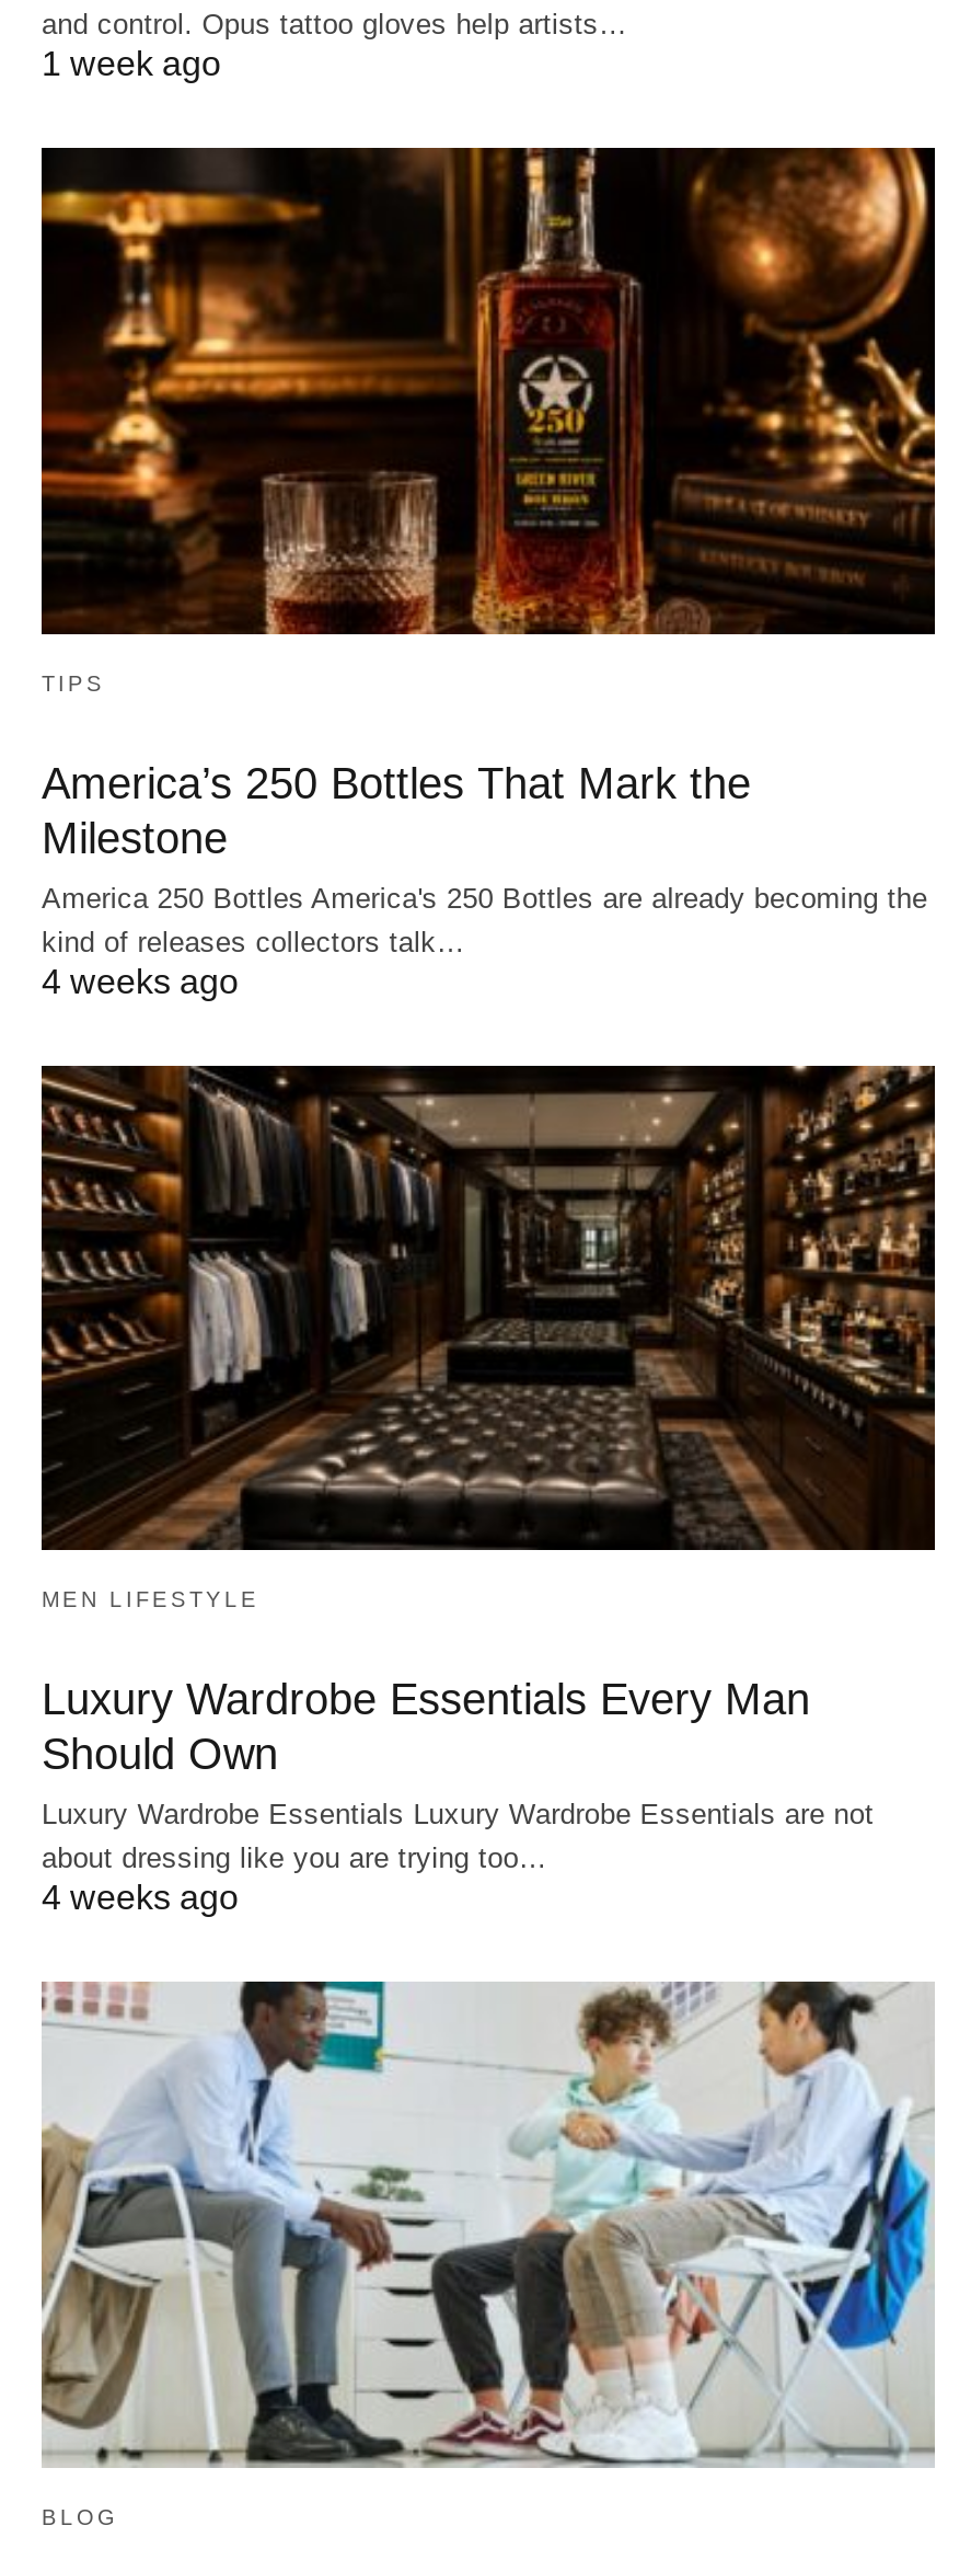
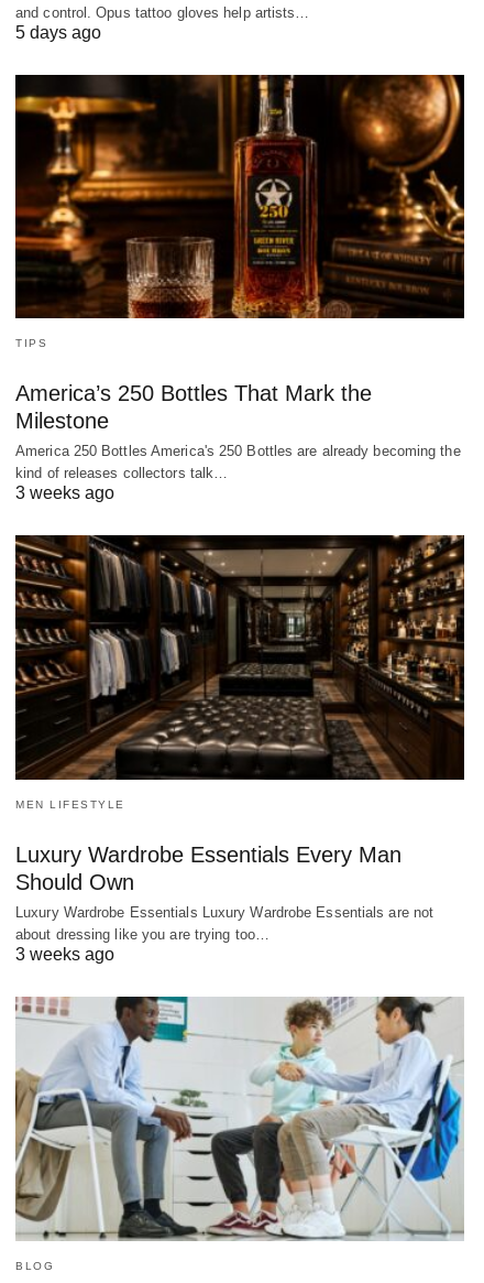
- 1 week ago
+ 5 days ago

- 4 weeks ago
+ 3 weeks ago

- 4 weeks ago
+ 3 weeks ago
